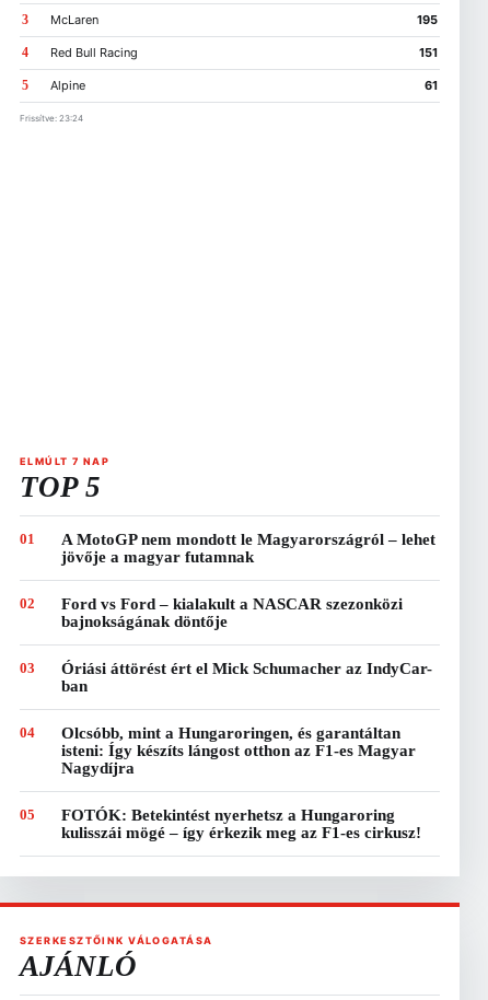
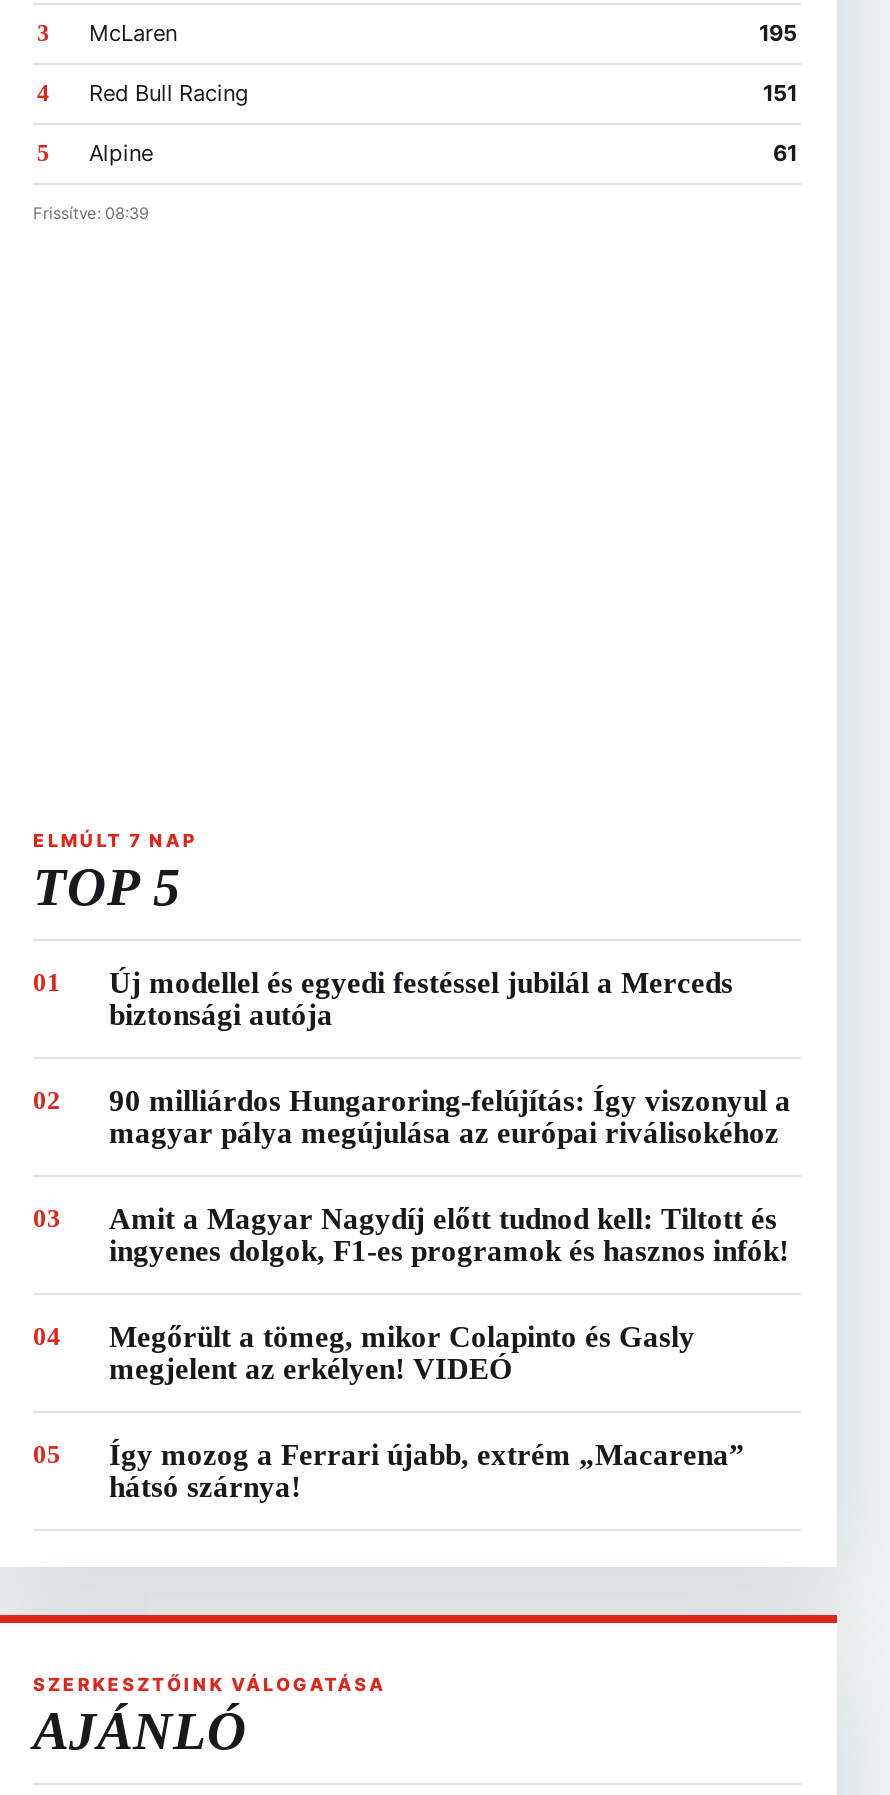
- Frissítve: 23:24
+ Frissítve: 08:39

- A MotoGP nem mondott le Magyarországról – lehet
- jövője a magyar futamnak
+ Új modellel és egyedi festéssel jubilál a Merceds
+ biztonsági autója

- Ford vs Ford – kialakult a NASCAR szezonközi
- bajnokságának döntője
+ 90 milliárdos Hungaroring-felújítás: Így viszonyul a
+ magyar pálya megújulása az európai riválisokéhoz

- Óriási áttörést ért el Mick Schumacher az IndyCar-
- ban
+ Amit a Magyar Nagydíj előtt tudnod kell: Tiltott és
+ ingyenes dolgok, F1-es programok és hasznos infók!

- Olcsóbb, mint a Hungaroringen, és garantáltan
- isteni: Így készíts lángost otthon az F1-es Magyar
- Nagydíjra
+ Megőrült a tömeg, mikor Colapinto és Gasly
+ megjelent az erkélyen! VIDEÓ

- FOTÓK: Betekintést nyerhetsz a Hungaroring
- kulisszái mögé – így érkezik meg az F1-es cirkusz!
+ Így mozog a Ferrari újabb, extrém „Macarena”
+ hátsó szárnya!
